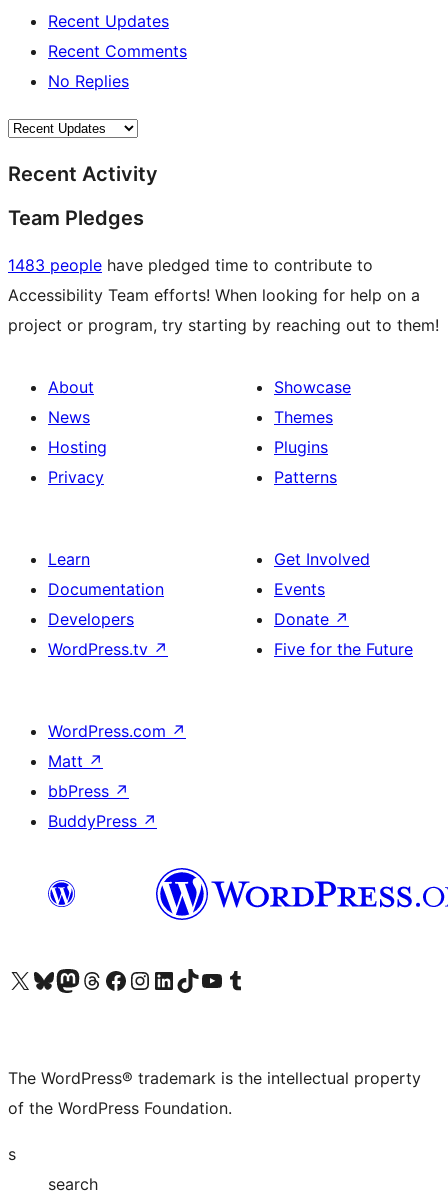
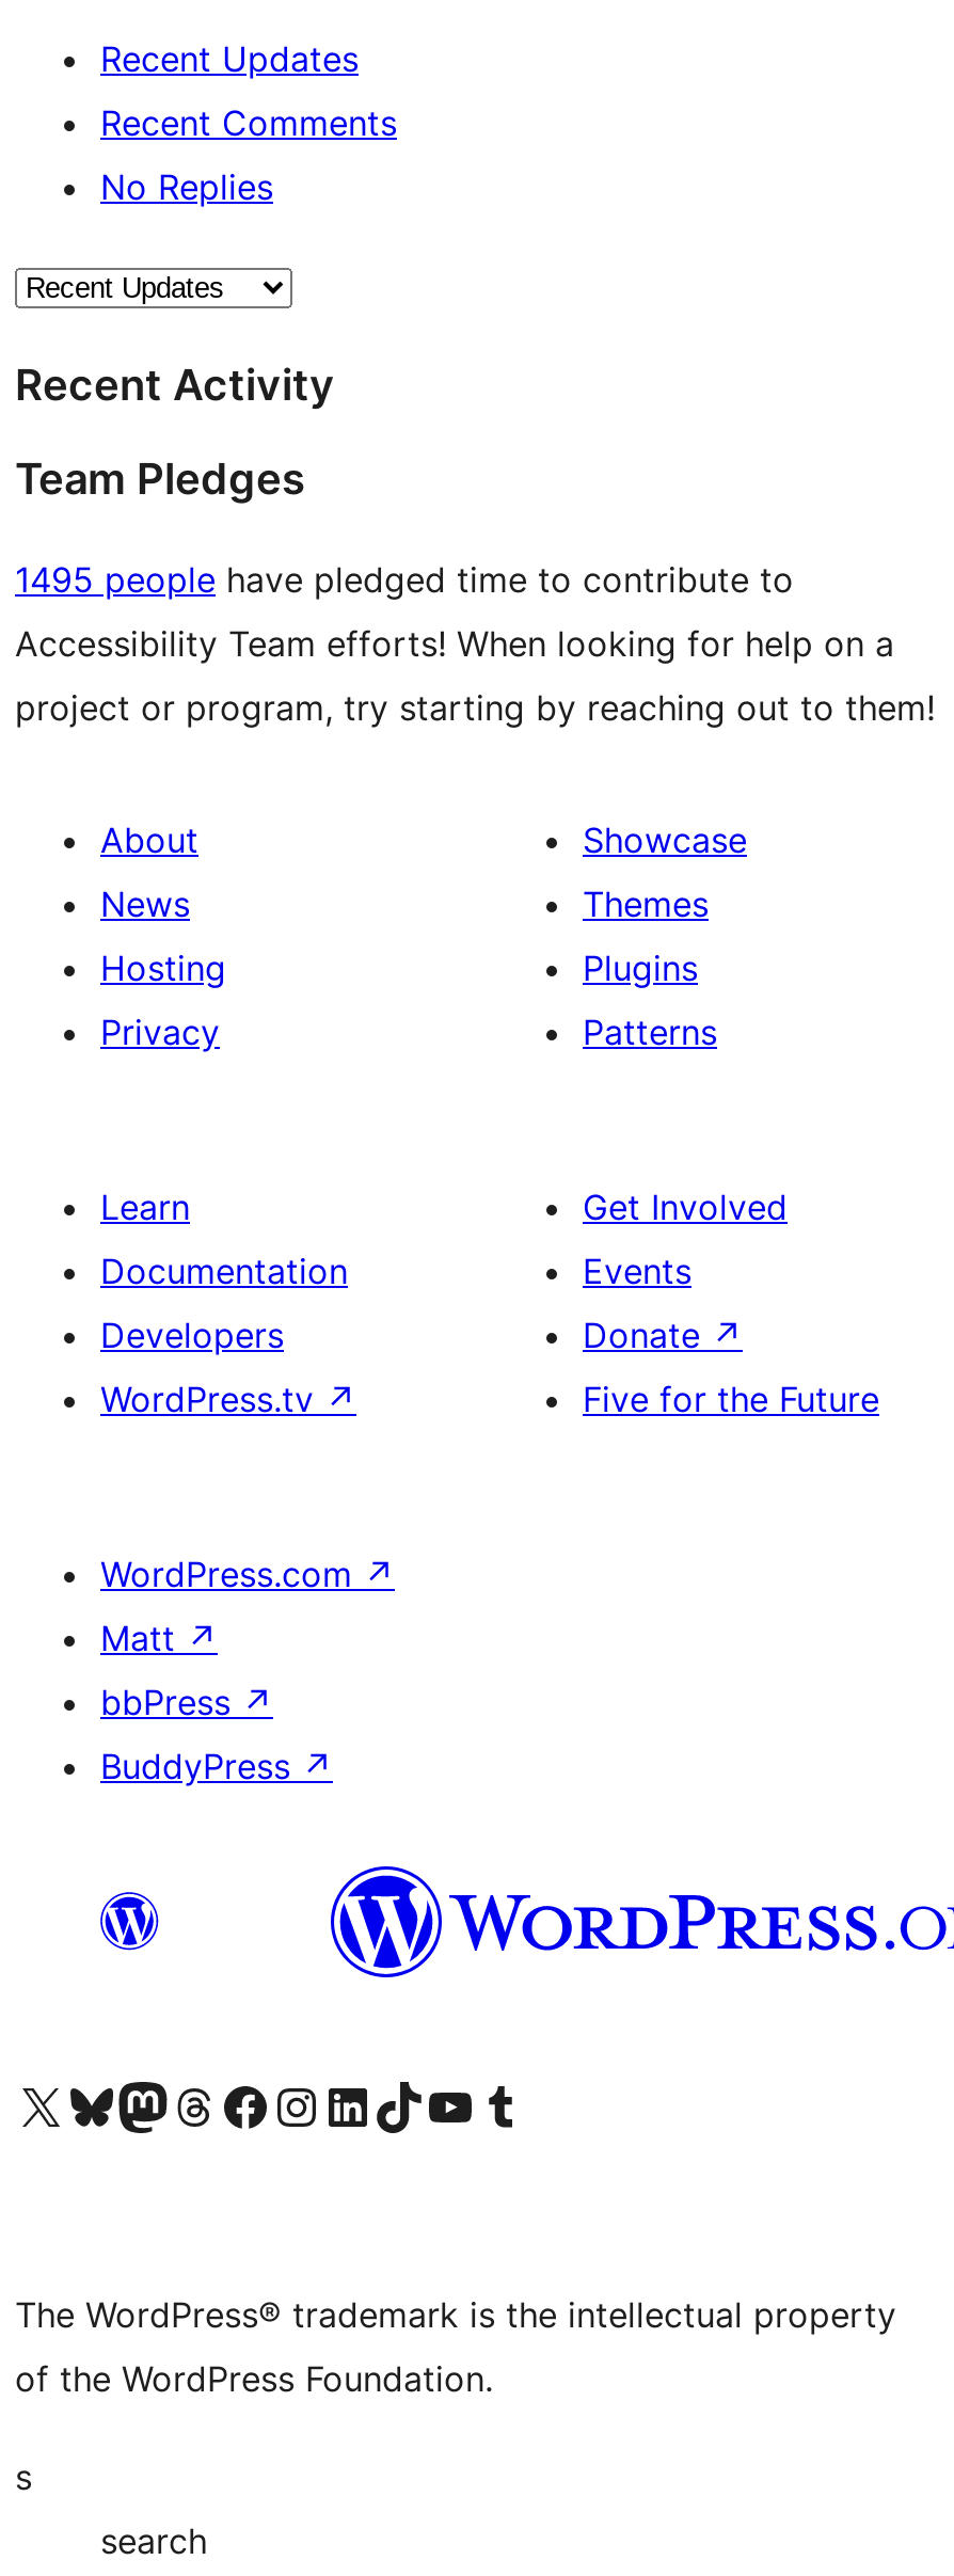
- 1483 people have pledged time to contribute to
+ 1495 people have pledged time to contribute to
